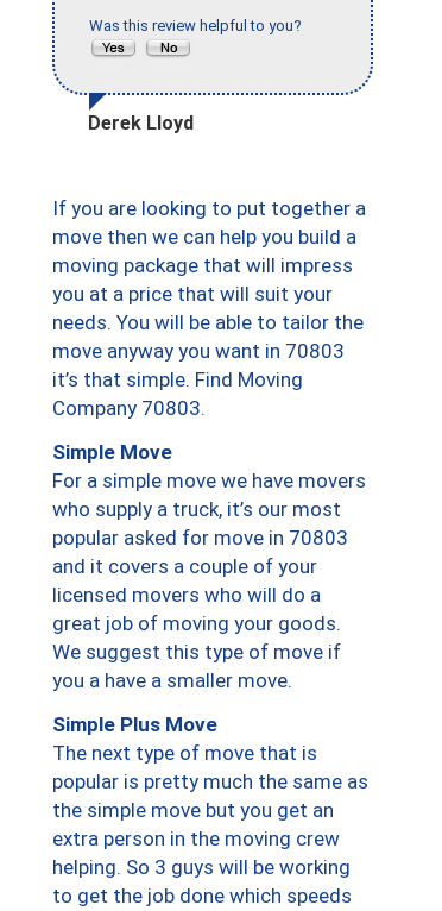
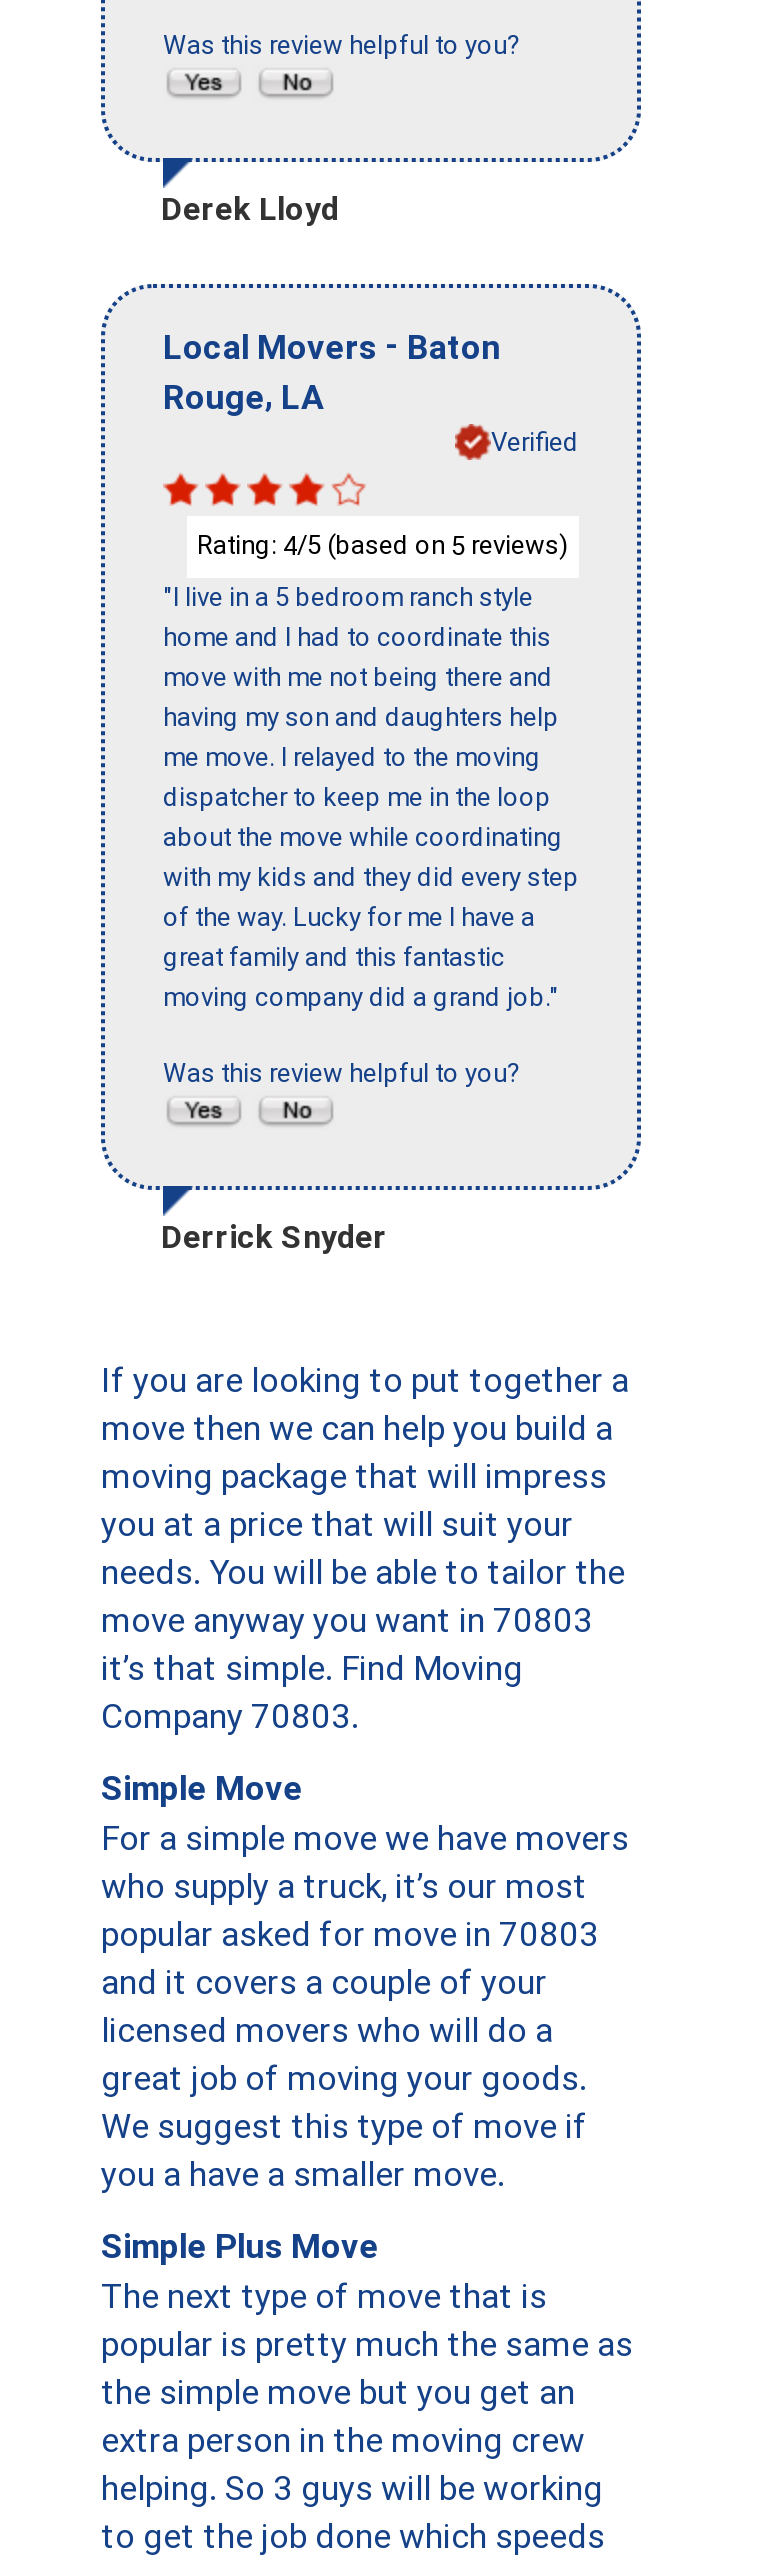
+ [image]
+ Local Movers - Baton
+ Rouge, LA
+ Verified
+ Rating: 4/5 (based on 5 reviews)
+ "I live in a 5 bedroom ranch style
+ home and I had to coordinate this
+ move with me not being there and
+ having my son and daughters help
+ me move. I relayed to the moving
+ dispatcher to keep me in the loop
+ about the move while coordinating
+ with my kids and they did every step
+ of the way. Lucky for me I have a
+ great family and this fantastic
+ moving company did a grand job."
+ Was this review helpful to you?

+ Derrick Snyder
